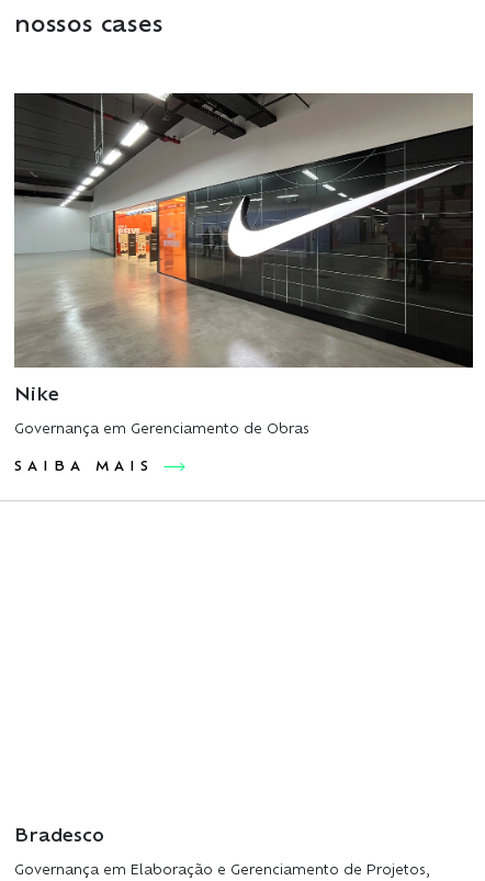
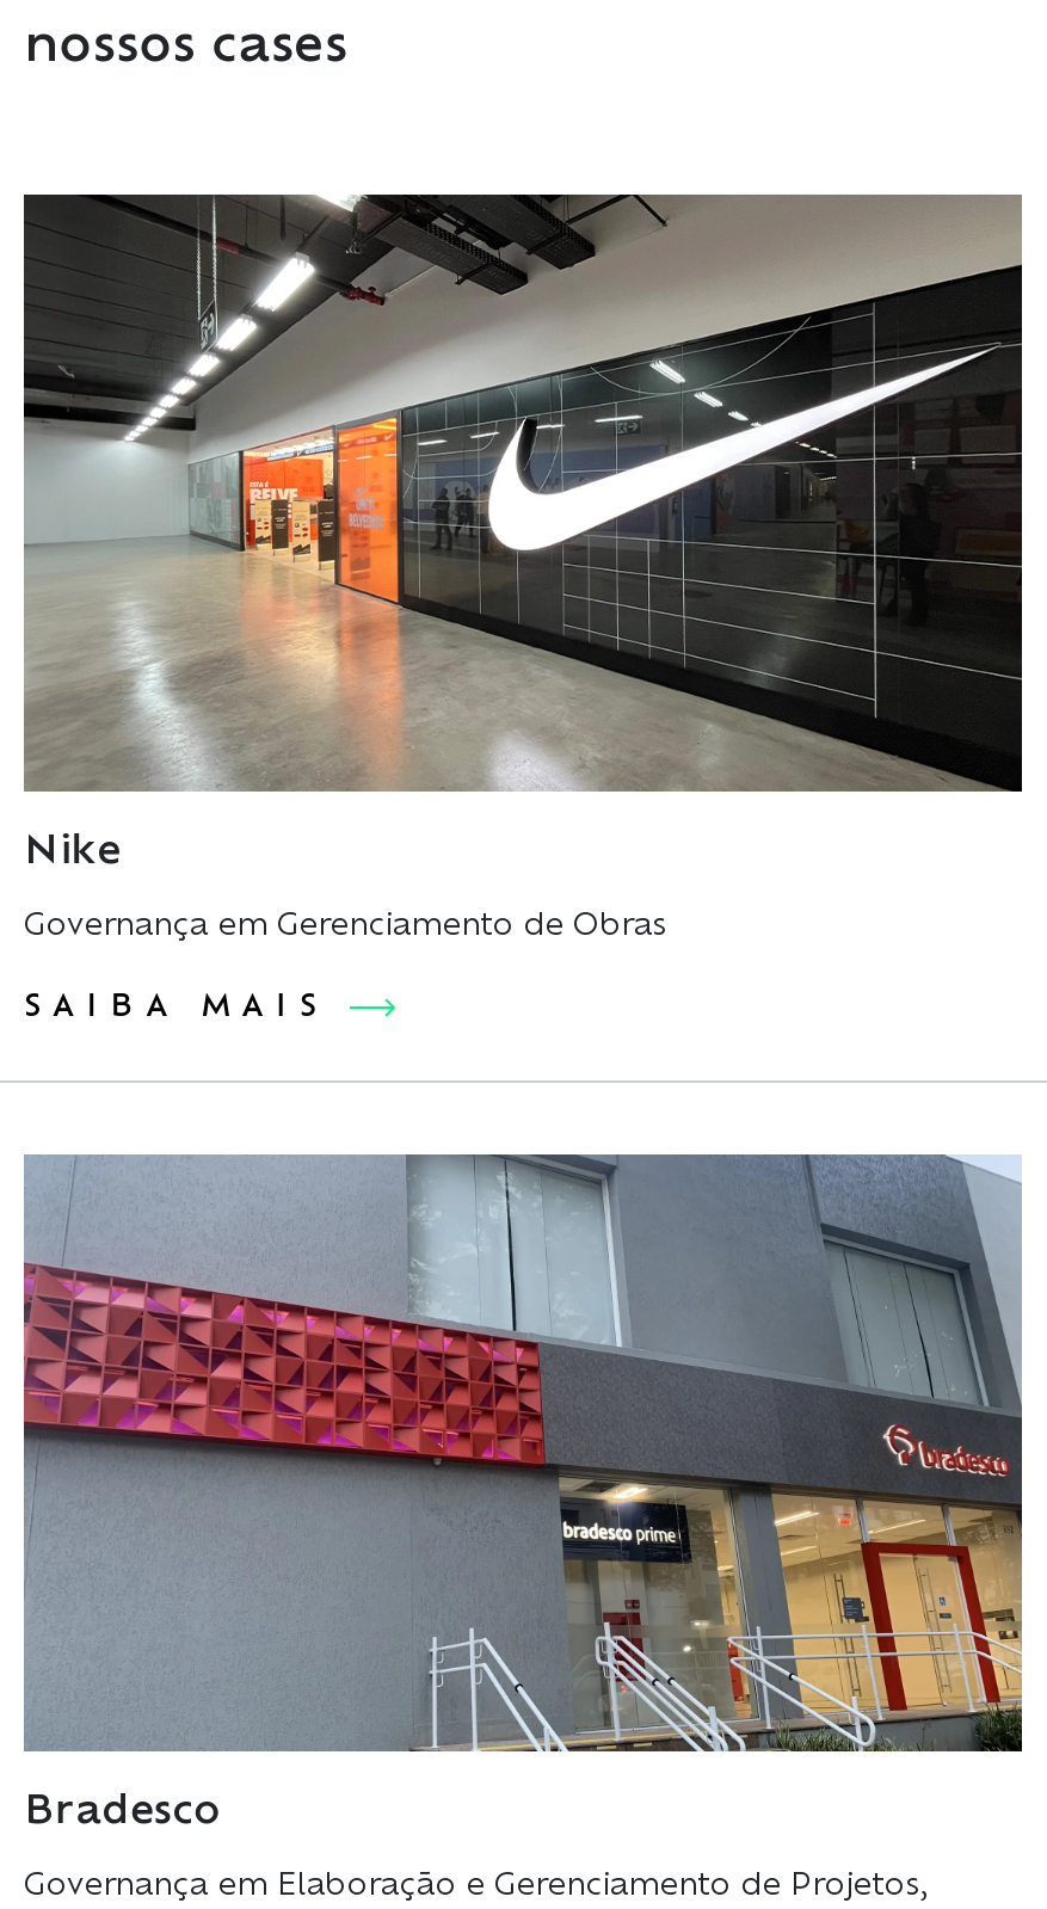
+ [image]
